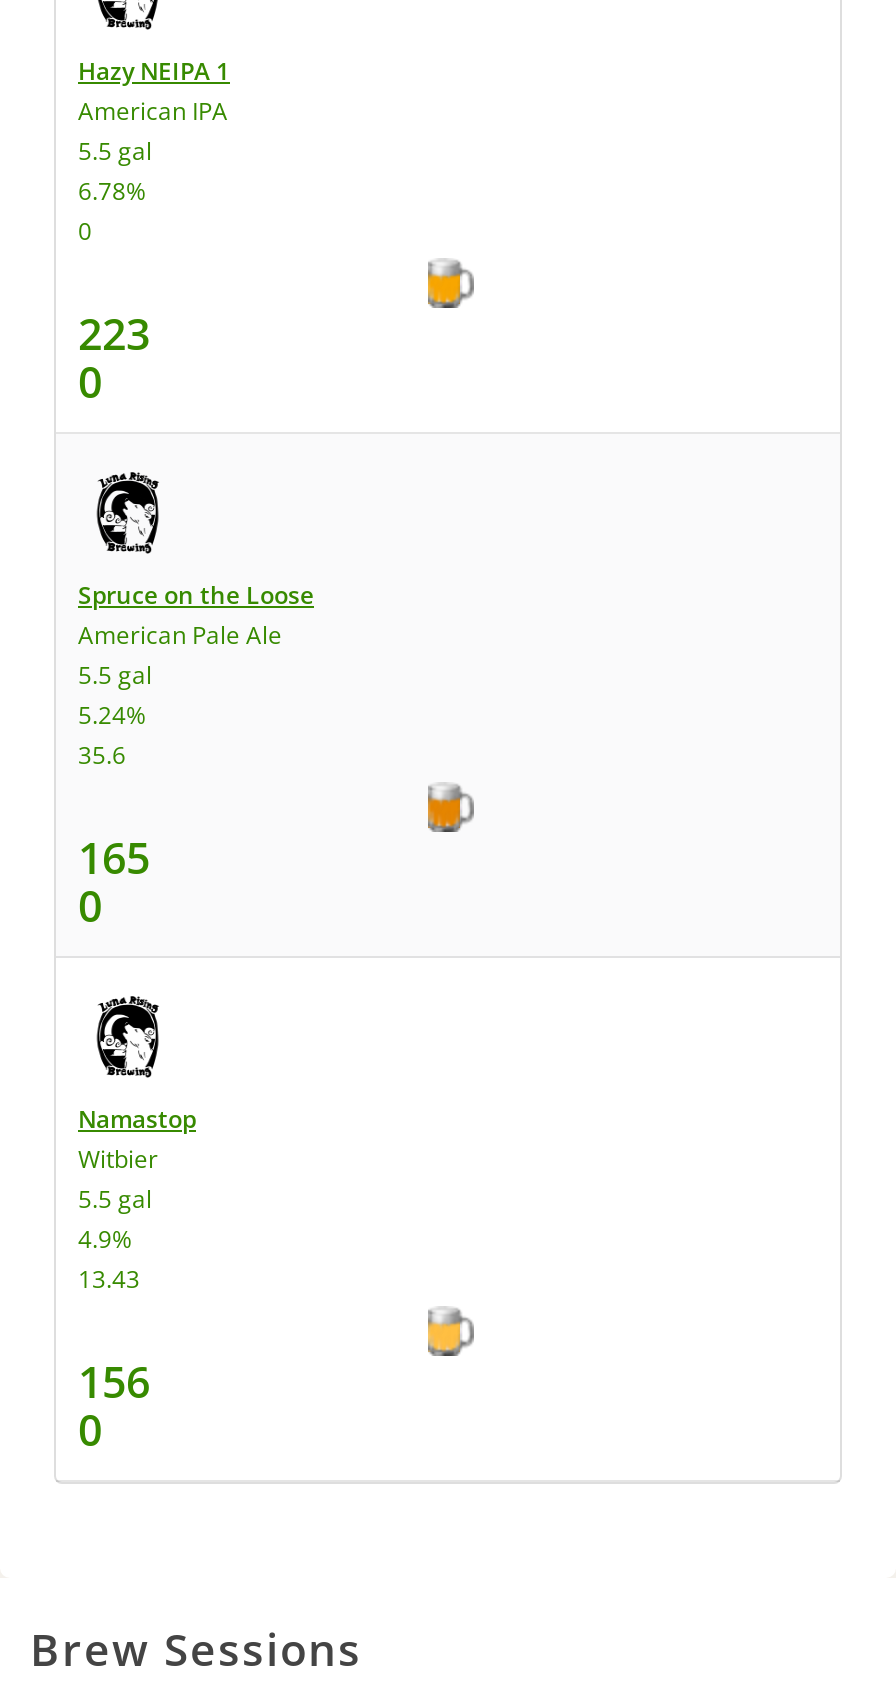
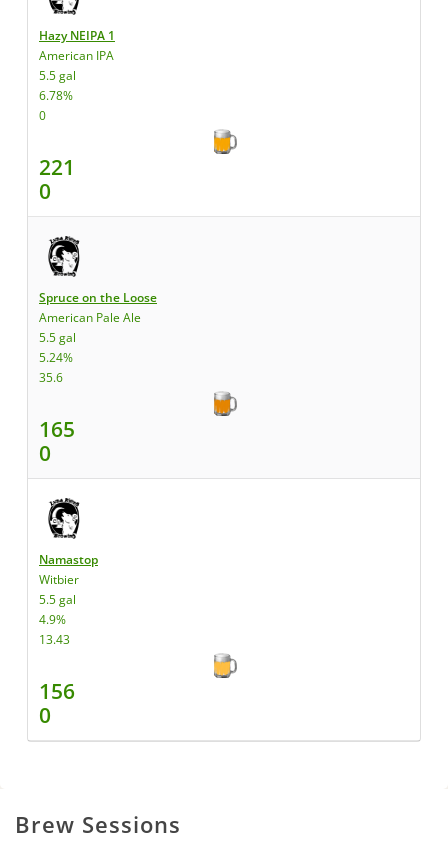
- 223
+ 221
